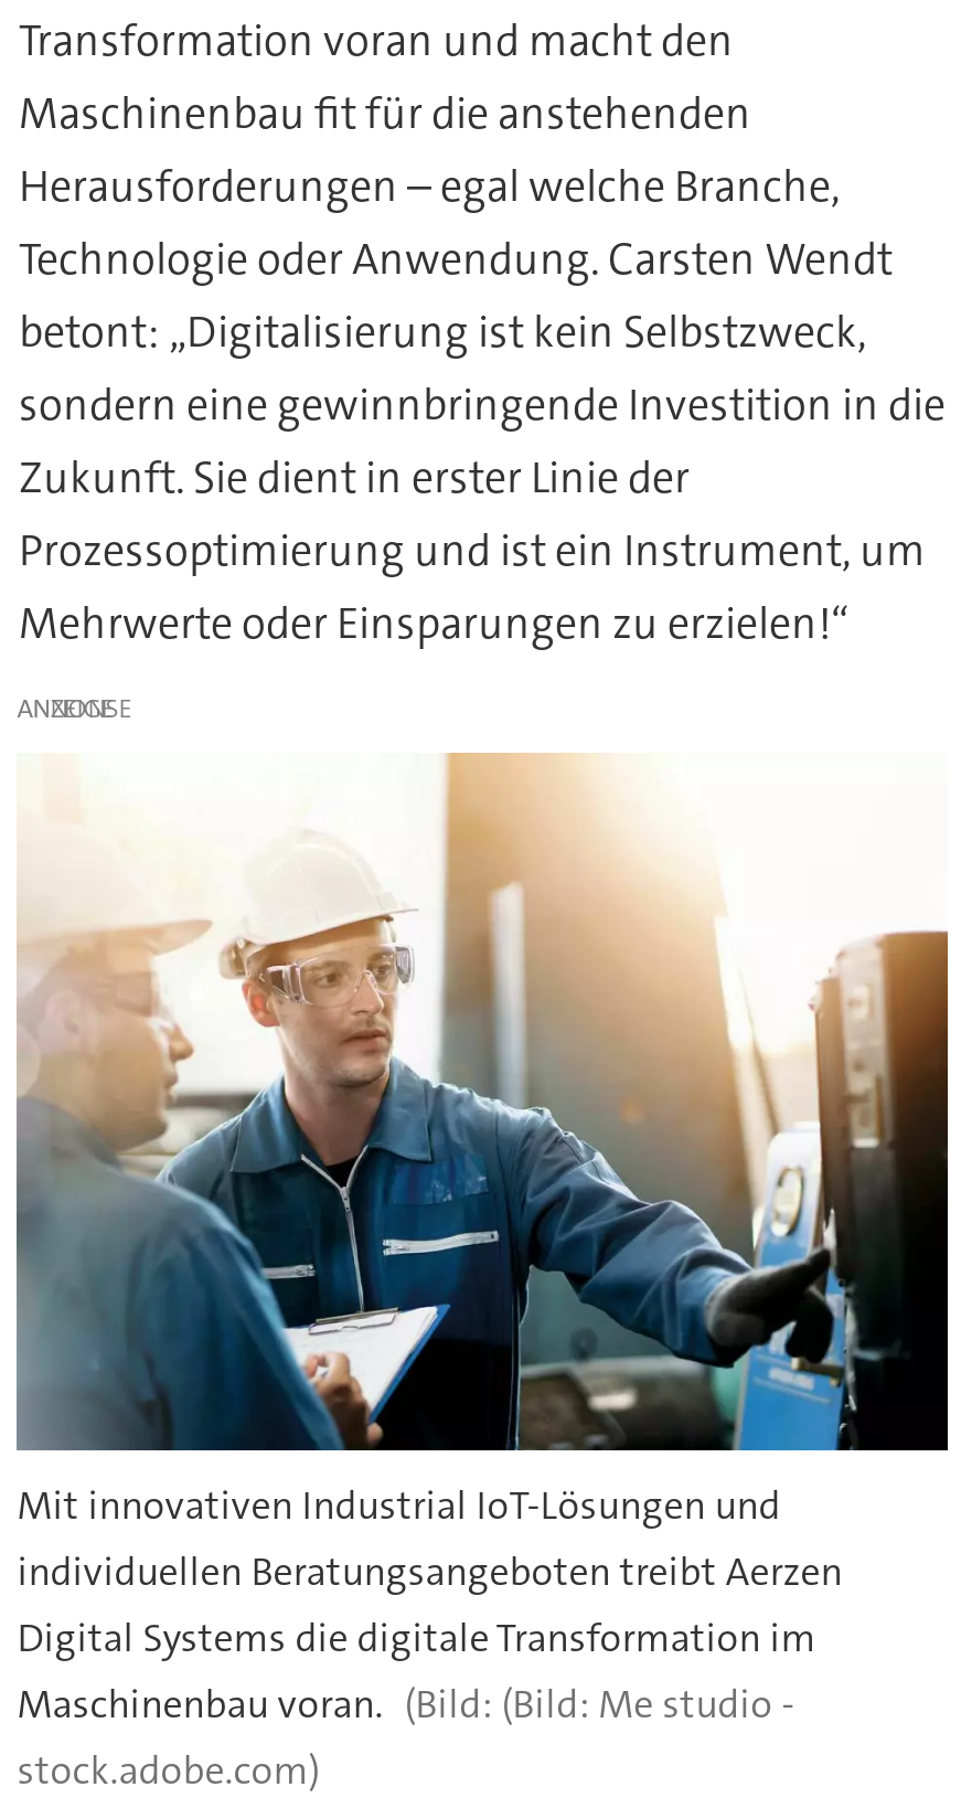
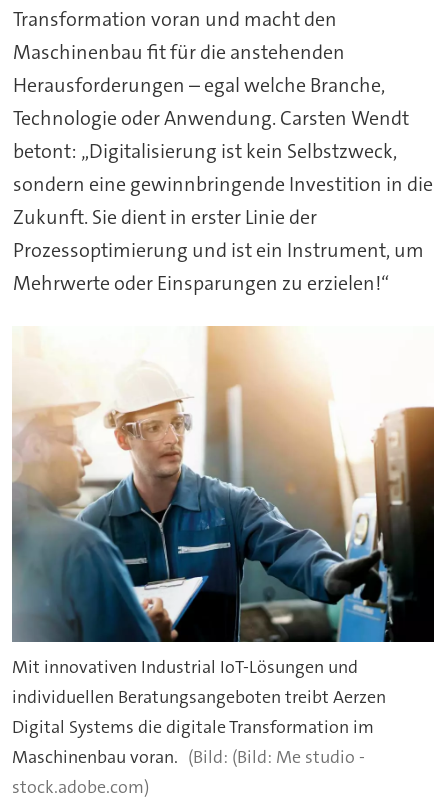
- ANZEIGE
